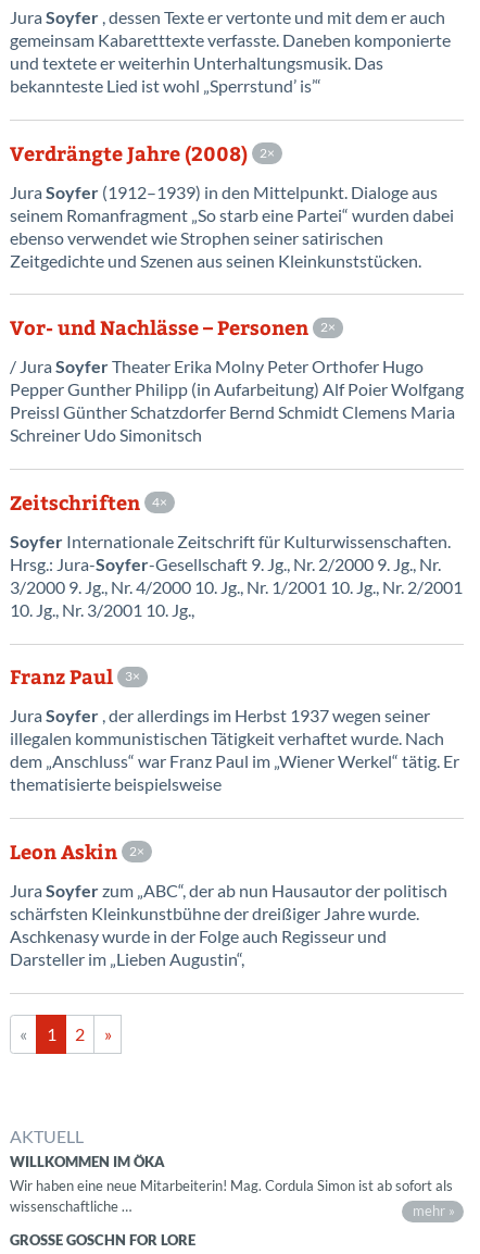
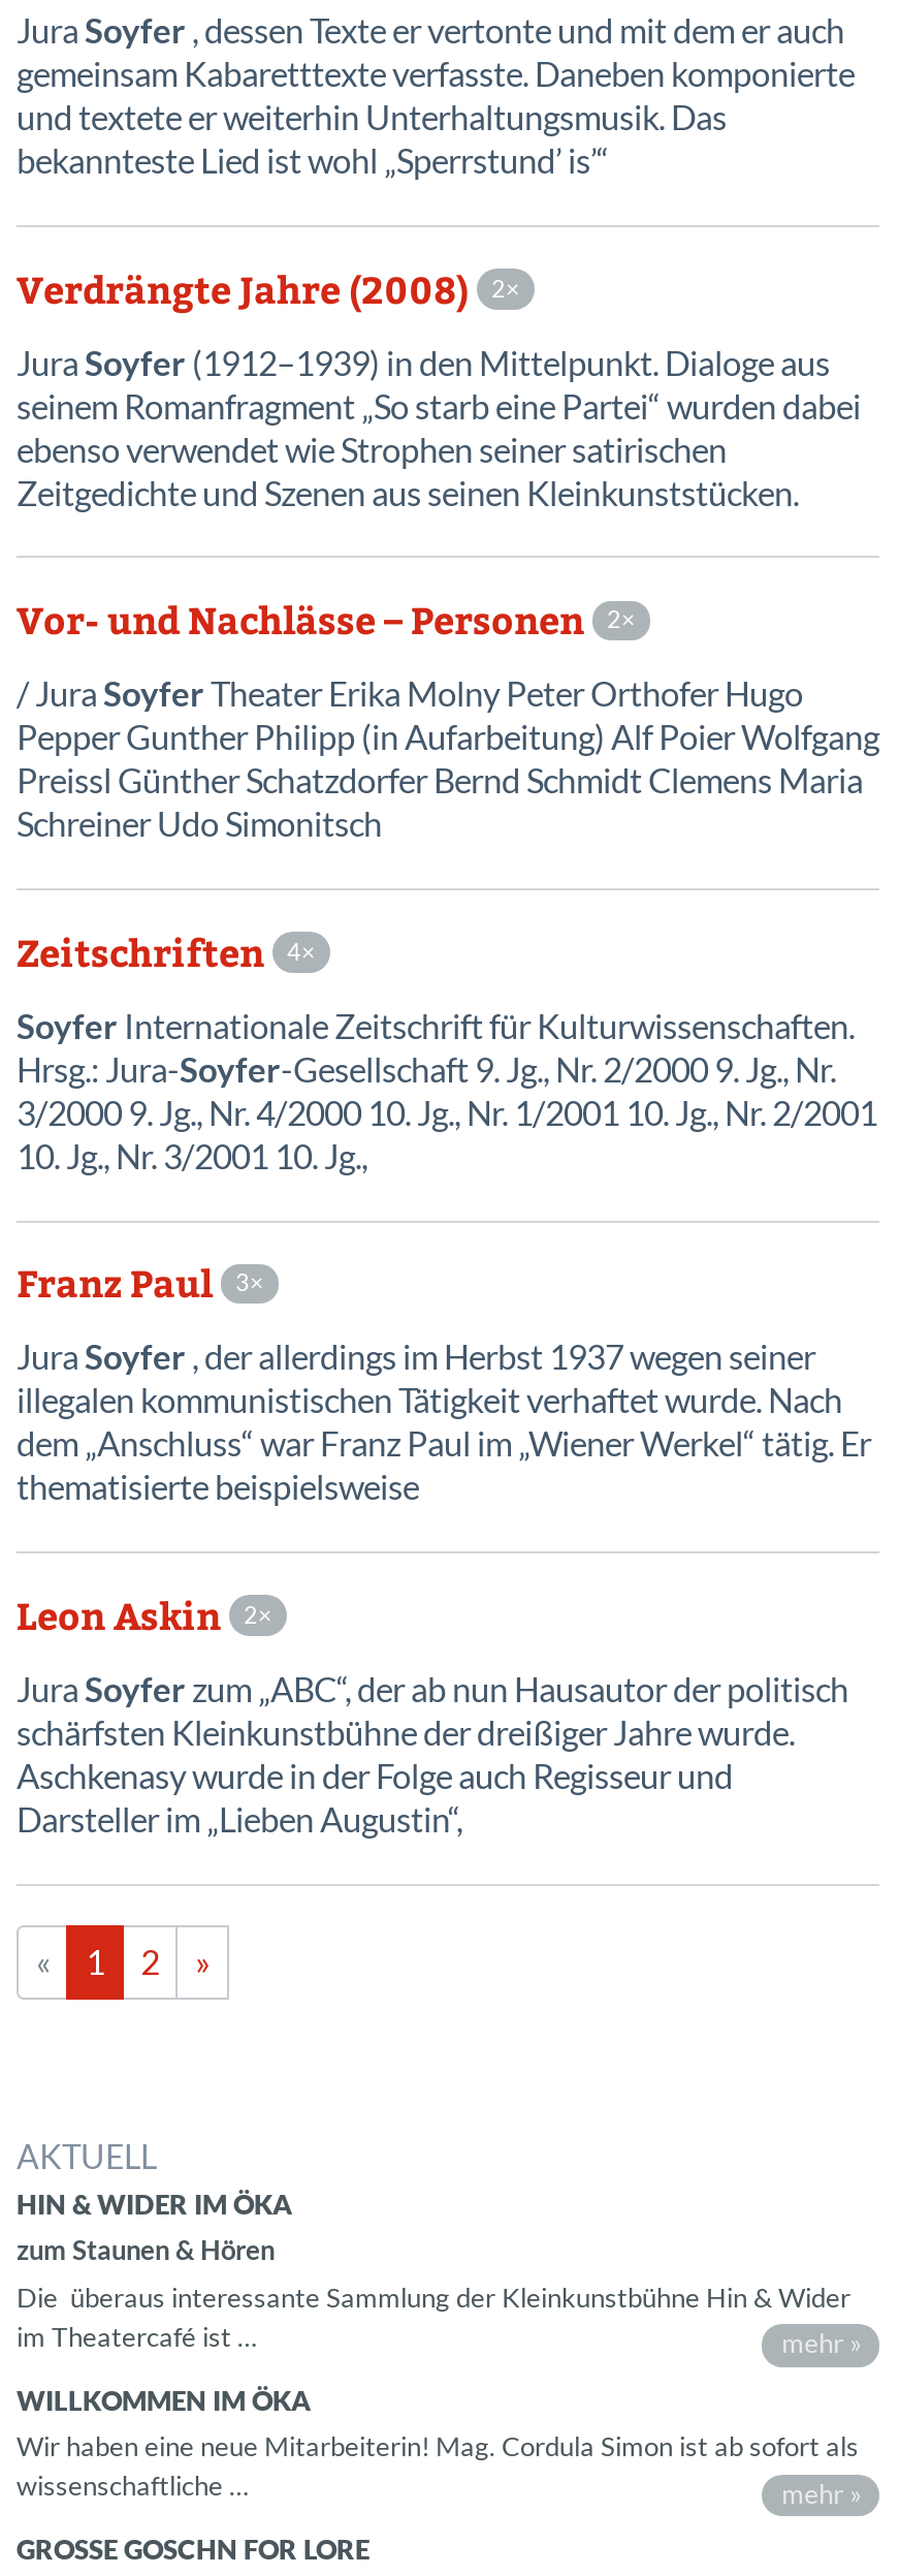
+ HIN & WIDER IM ÖKA
+ zum Staunen & Hören
+ Die überaus interessante Sammlung der Kleinkunstbühne Hin & Wider
+ im Theatercafé ist …
+ mehr »
